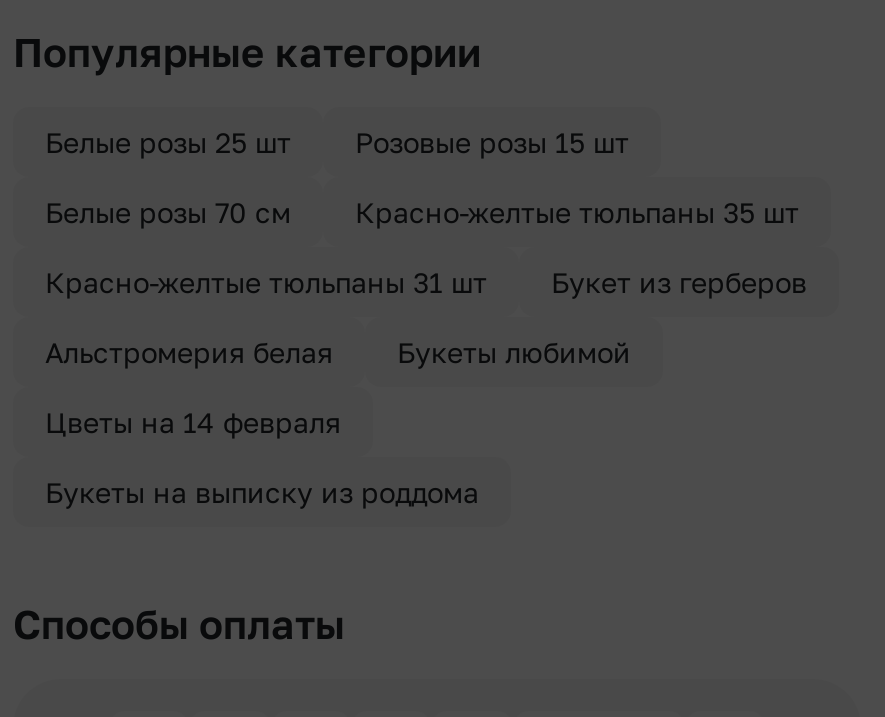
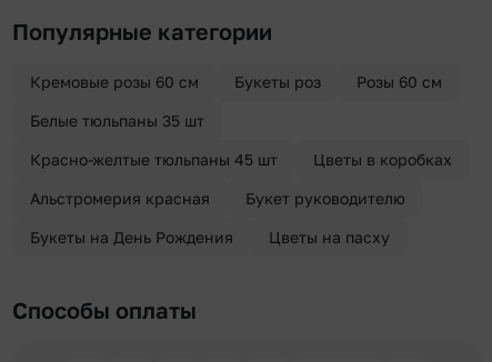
- Белые розы 25 шт
- Розовые розы 15 шт
- Белые розы 70 см
- Красно-желтые тюльпаны 35 шт
- Красно-желтые тюльпаны 31 шт
- Букет из герберов
- Альстромерия белая
- Букеты любимой
- Цветы на 14 февраля
- Букеты на выписку из роддома
+ Кремовые розы 60 см
+ Букеты роз
+ Розы 60 см
+ Белые тюльпаны 35 шт
+ Красно-желтые тюльпаны 45 шт
+ Цветы в коробках
+ Альстромерия красная
+ Букет руководителю
+ Букеты на День Рождения
+ Цветы на пасху
